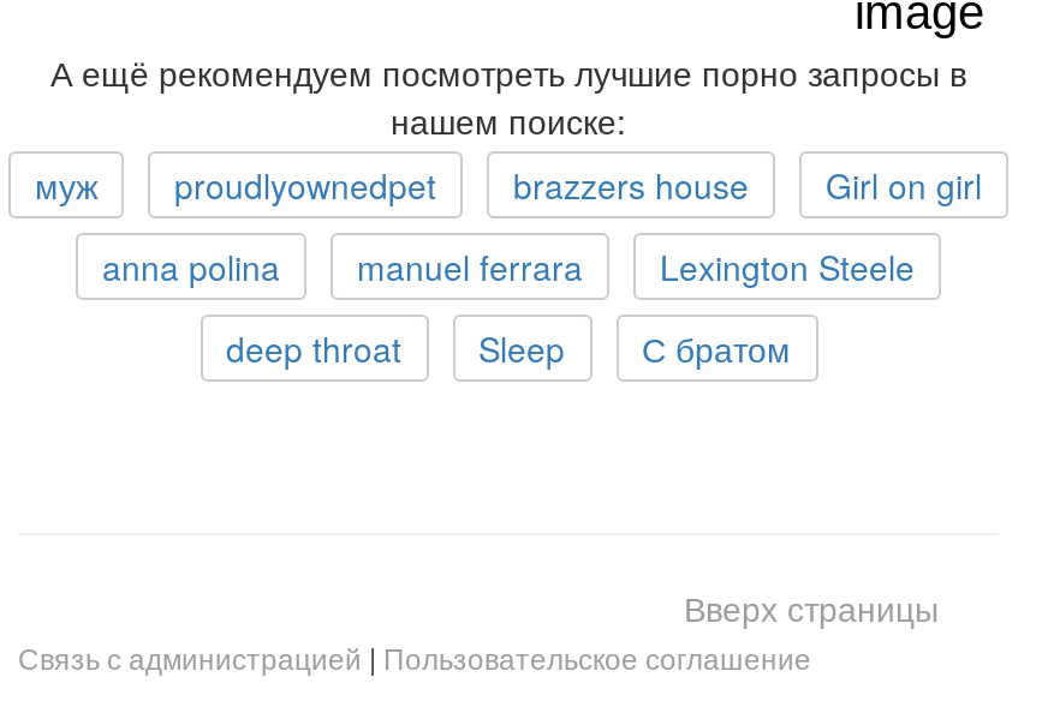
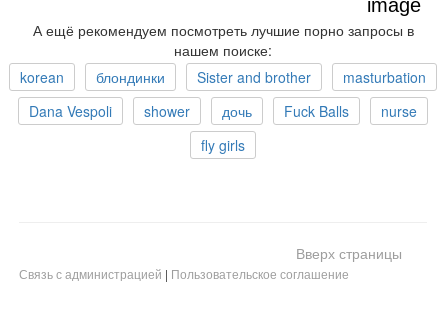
- муж
- proudlyownedpet
- brazzers house
- Girl on girl
+ korean
+ блондинки
+ Sister and brother
+ masturbation

- anna polina
- manuel ferrara
- Lexington Steele
+ Dana Vespoli
+ shower
+ дочь
+ Fuck Balls
+ nurse

- deep throat
- Sleep
- С братом
+ fly girls
